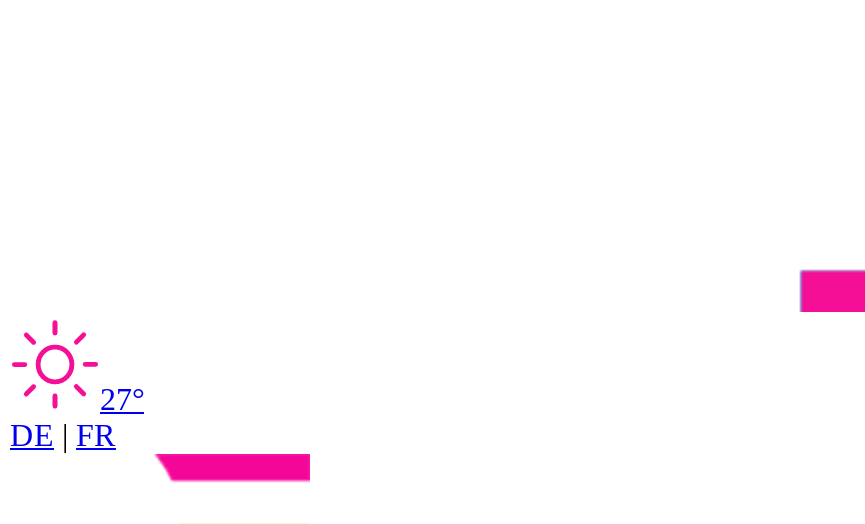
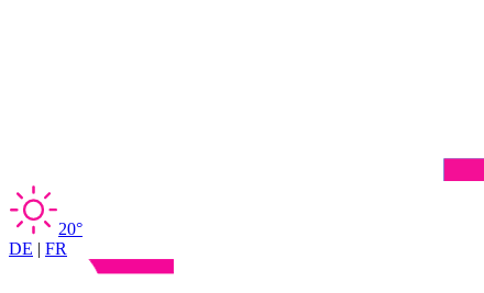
- 27°
+ 20°
